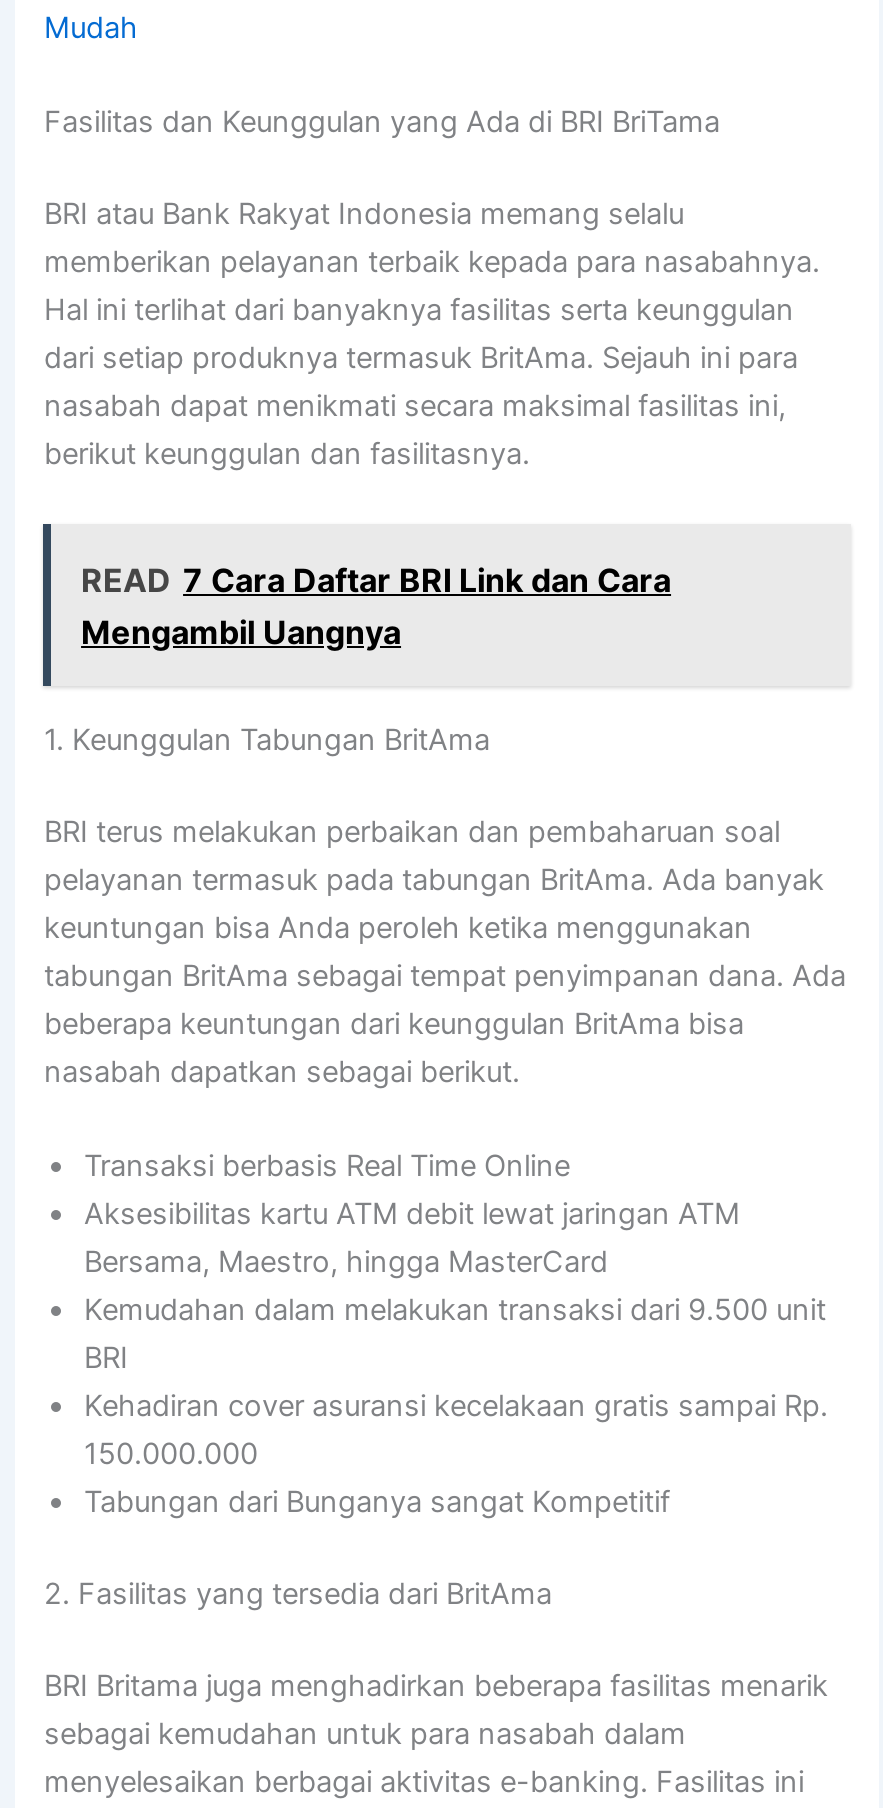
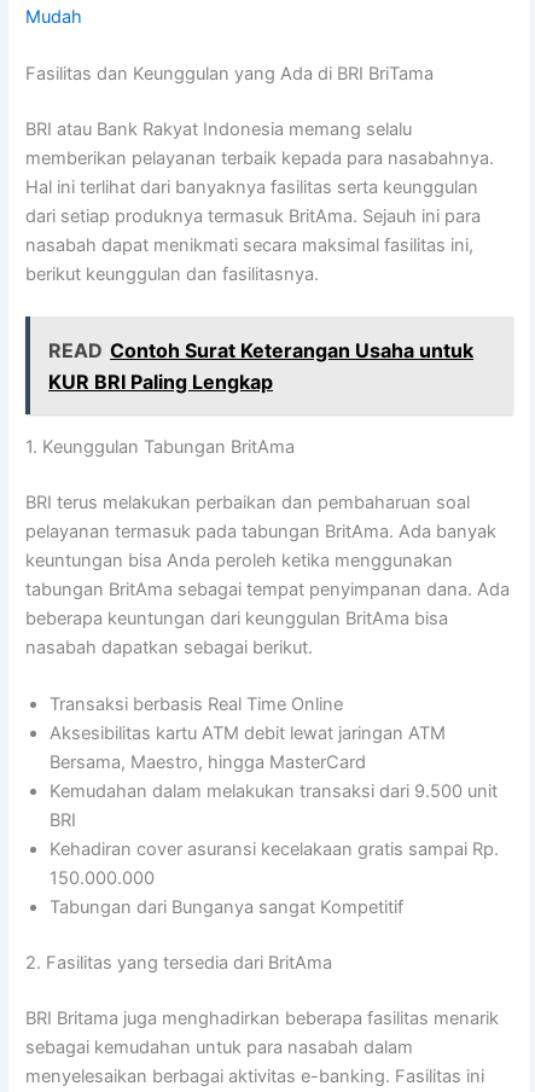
- READ 7 Cara Daftar BRI Link dan Cara
- Mengambil Uangnya
+ READ Contoh Surat Keterangan Usaha untuk
+ KUR BRI Paling Lengkap
